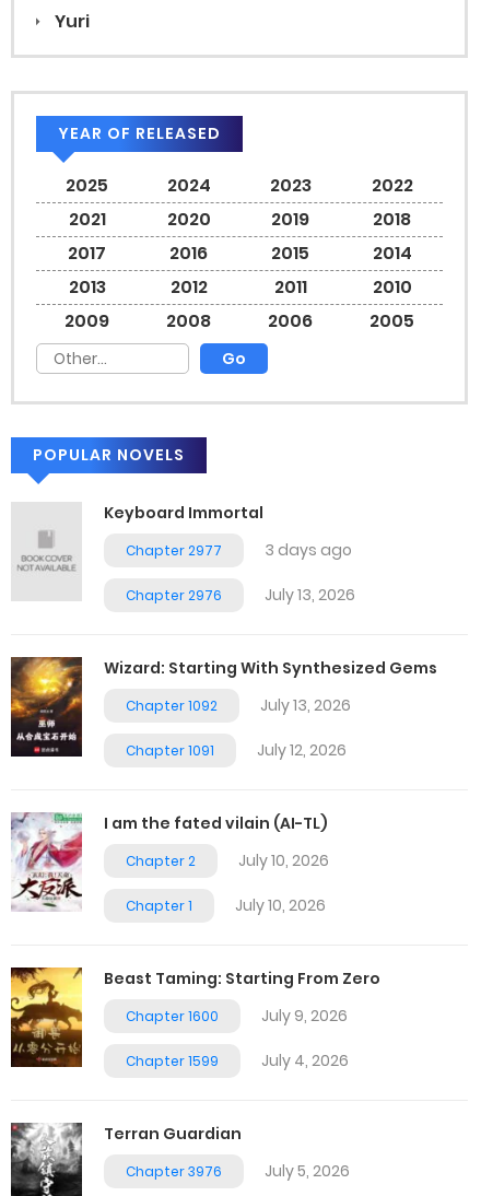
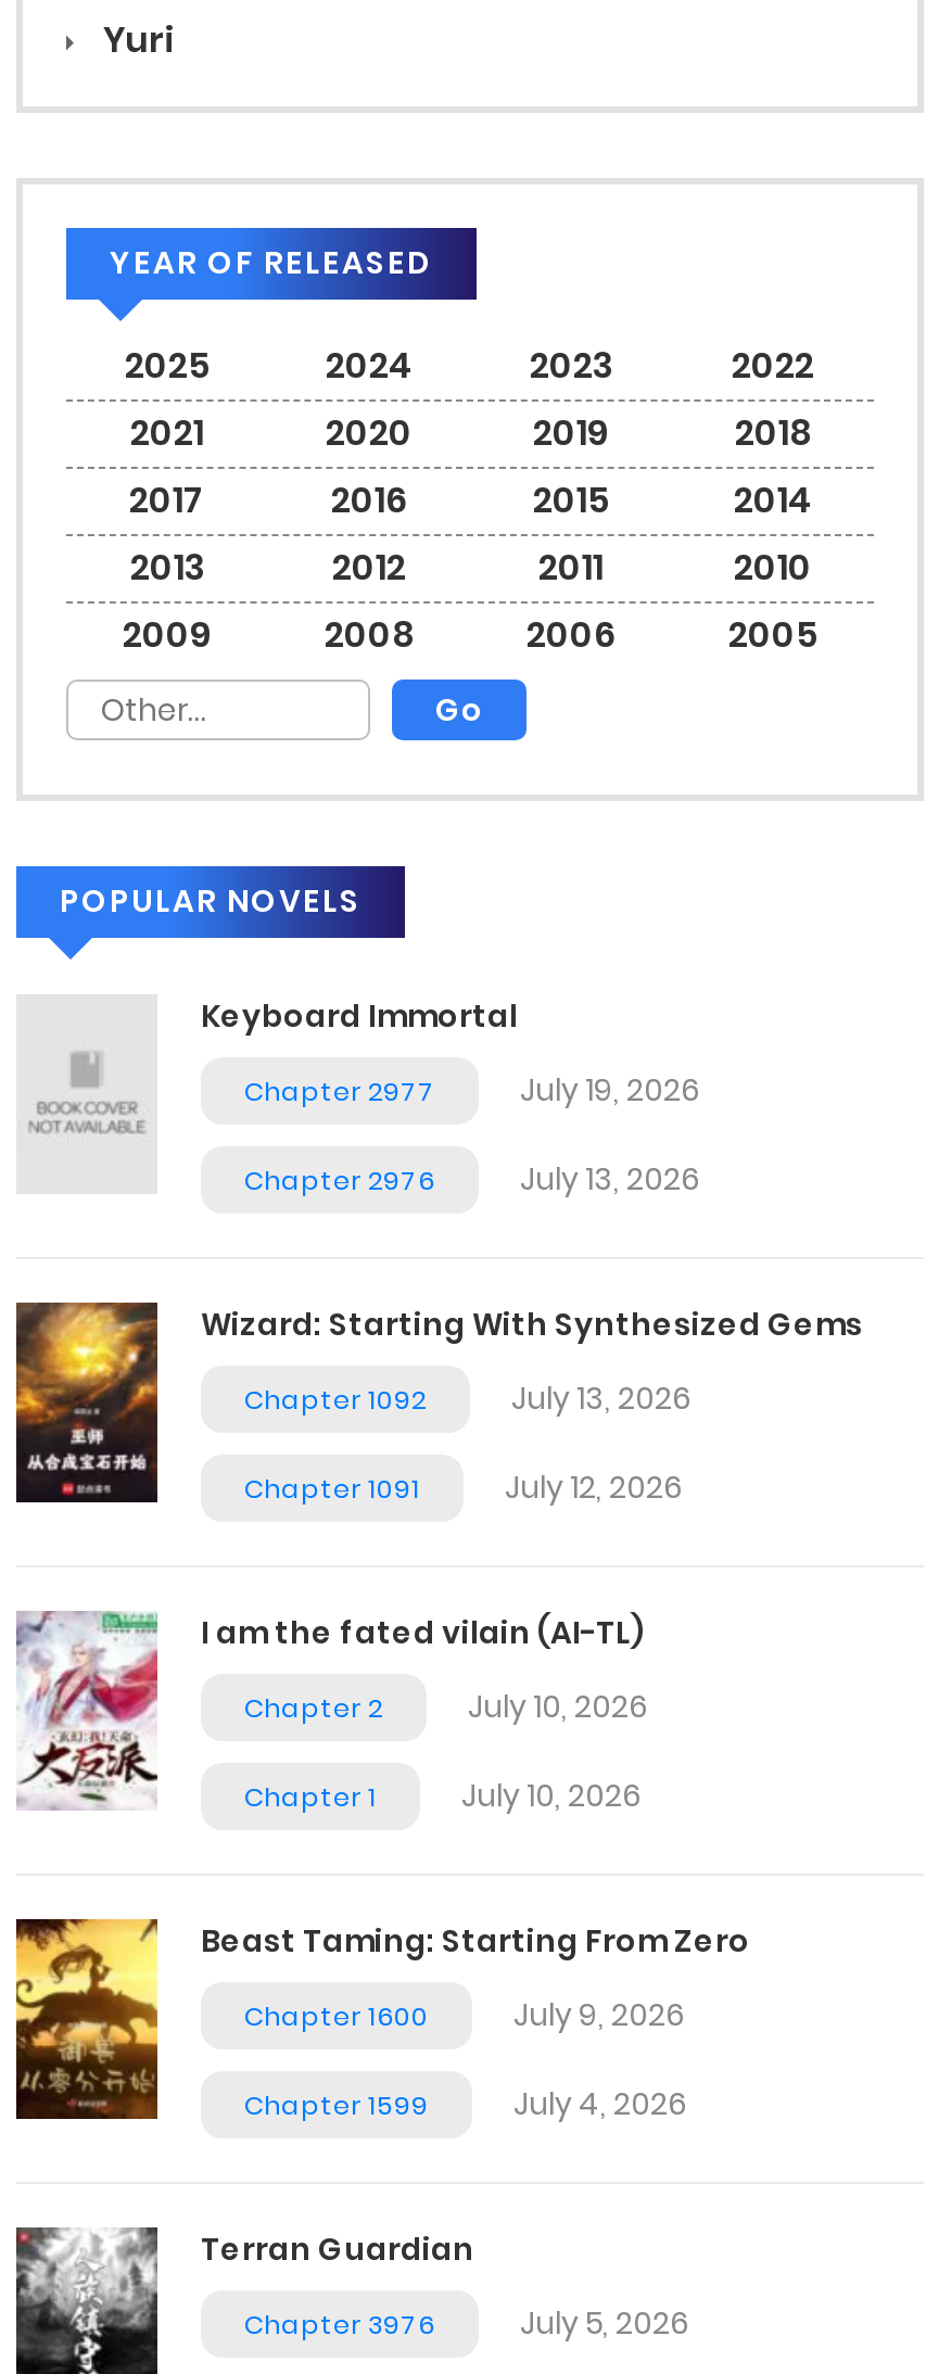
- 3 days ago
+ July 19, 2026
